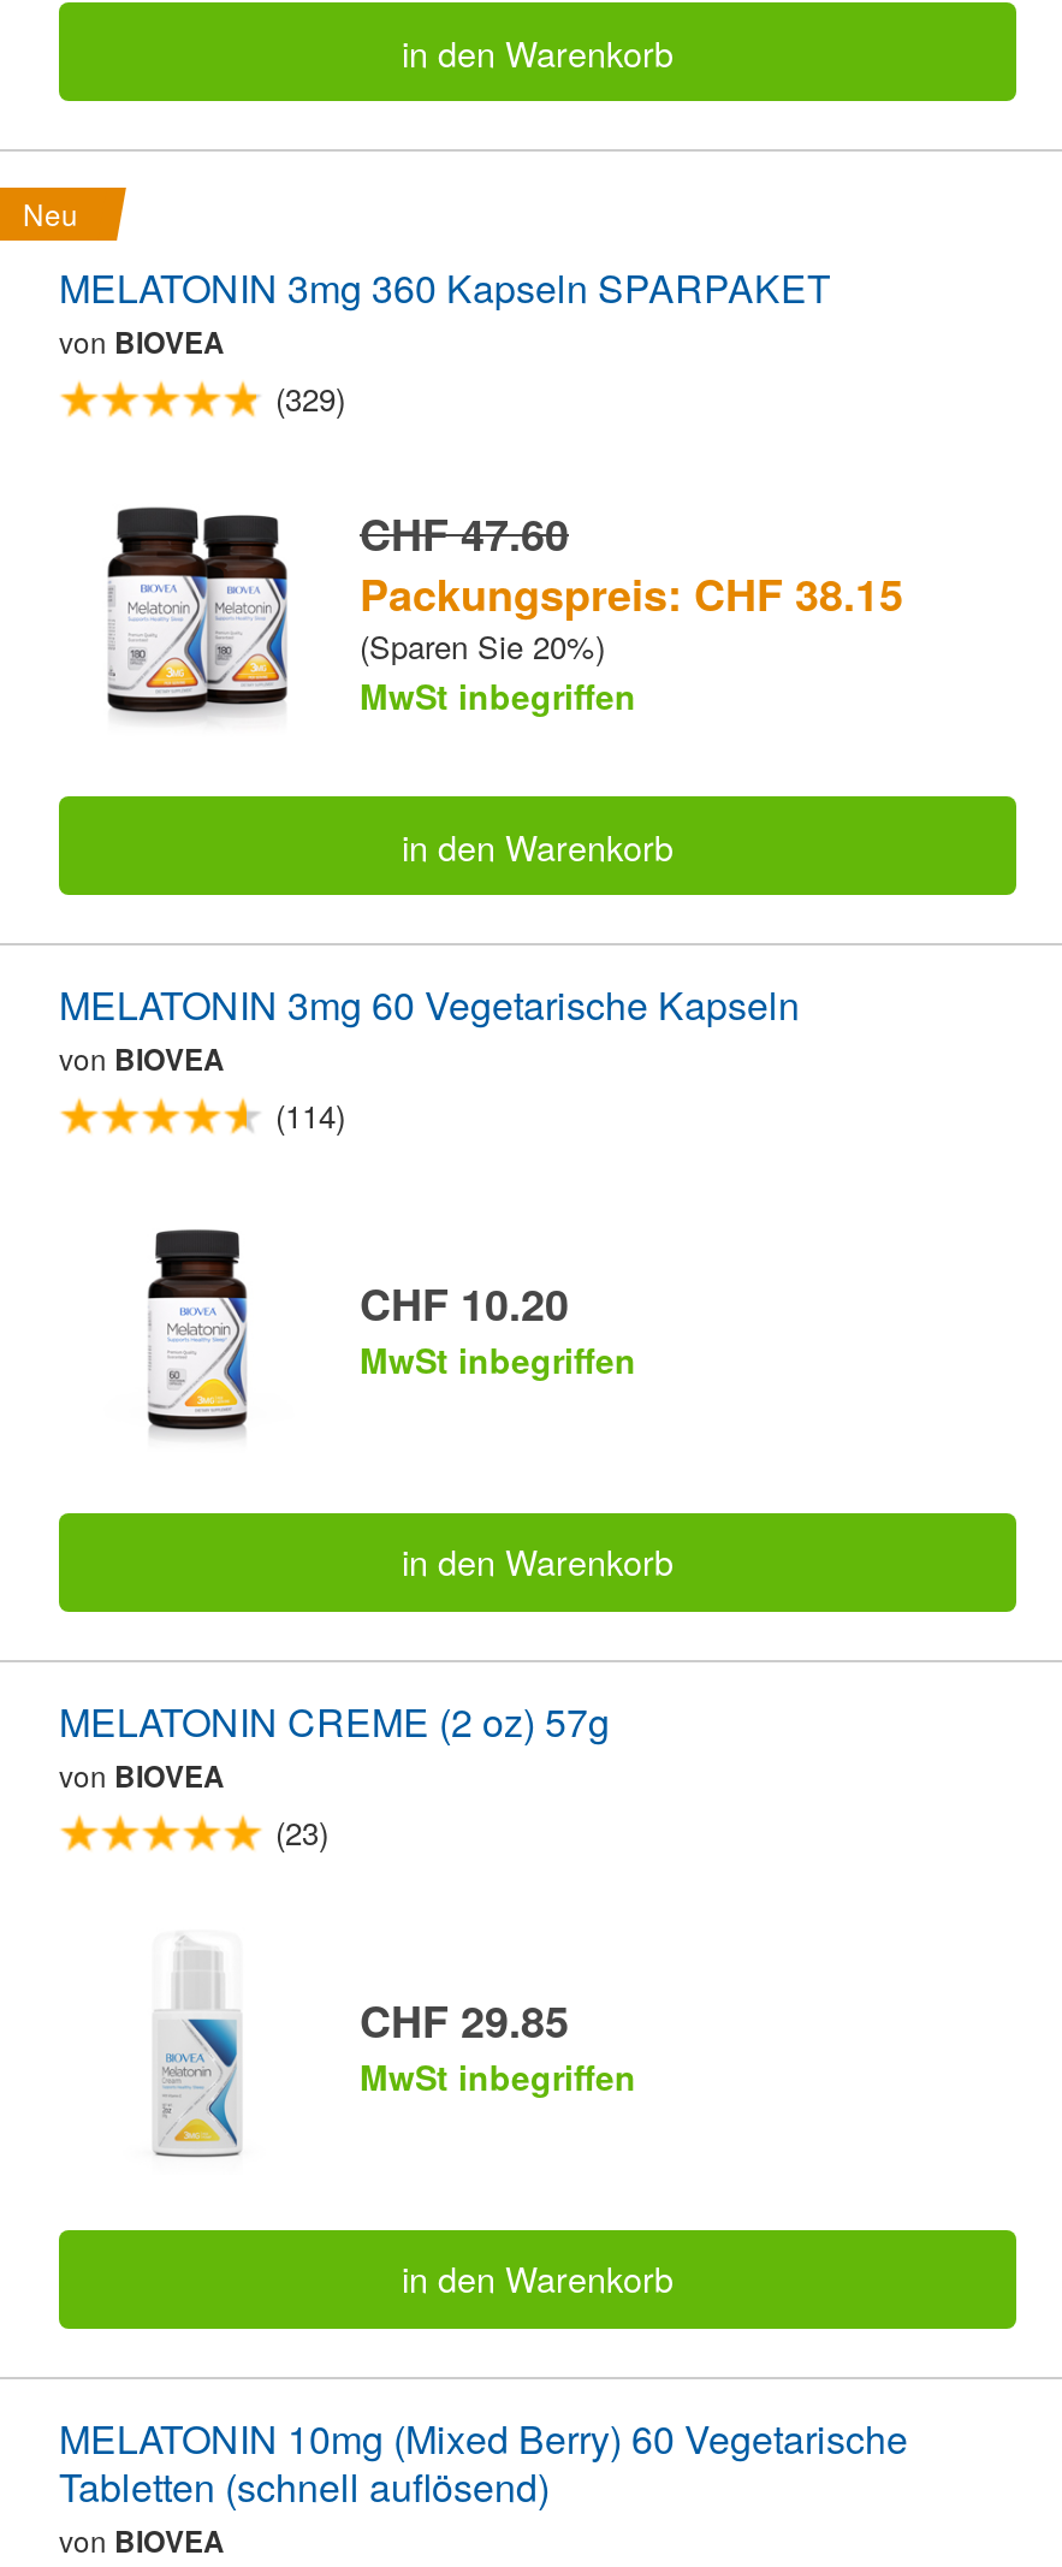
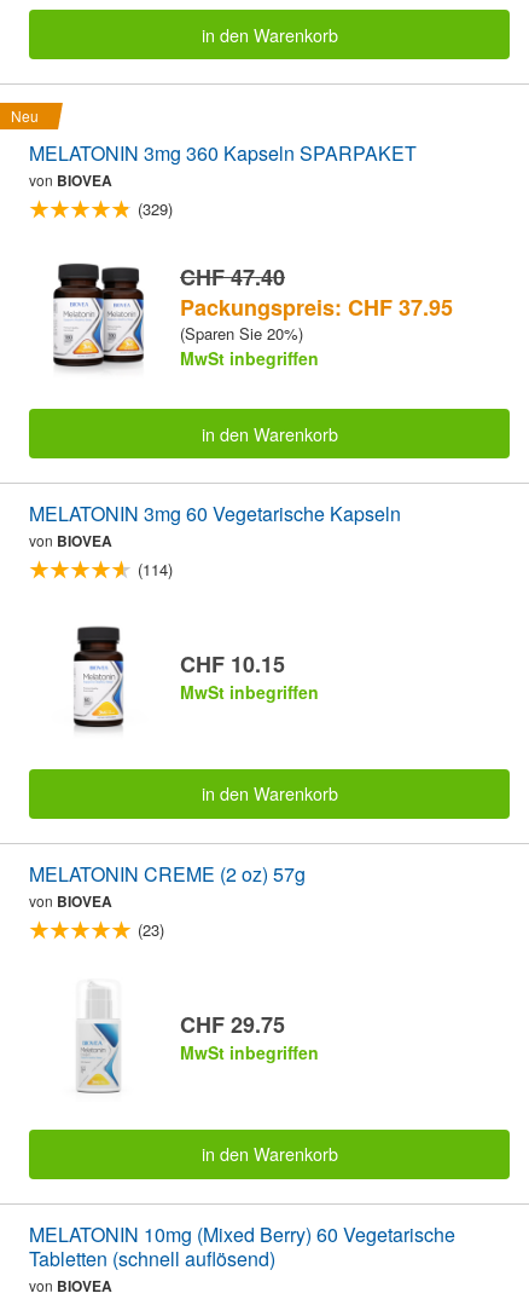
- CHF 47.60
+ CHF 47.40

- Packungspreis: CHF 38.15
+ Packungspreis: CHF 37.95

- CHF 10.20
+ CHF 10.15

- CHF 29.85
+ CHF 29.75
